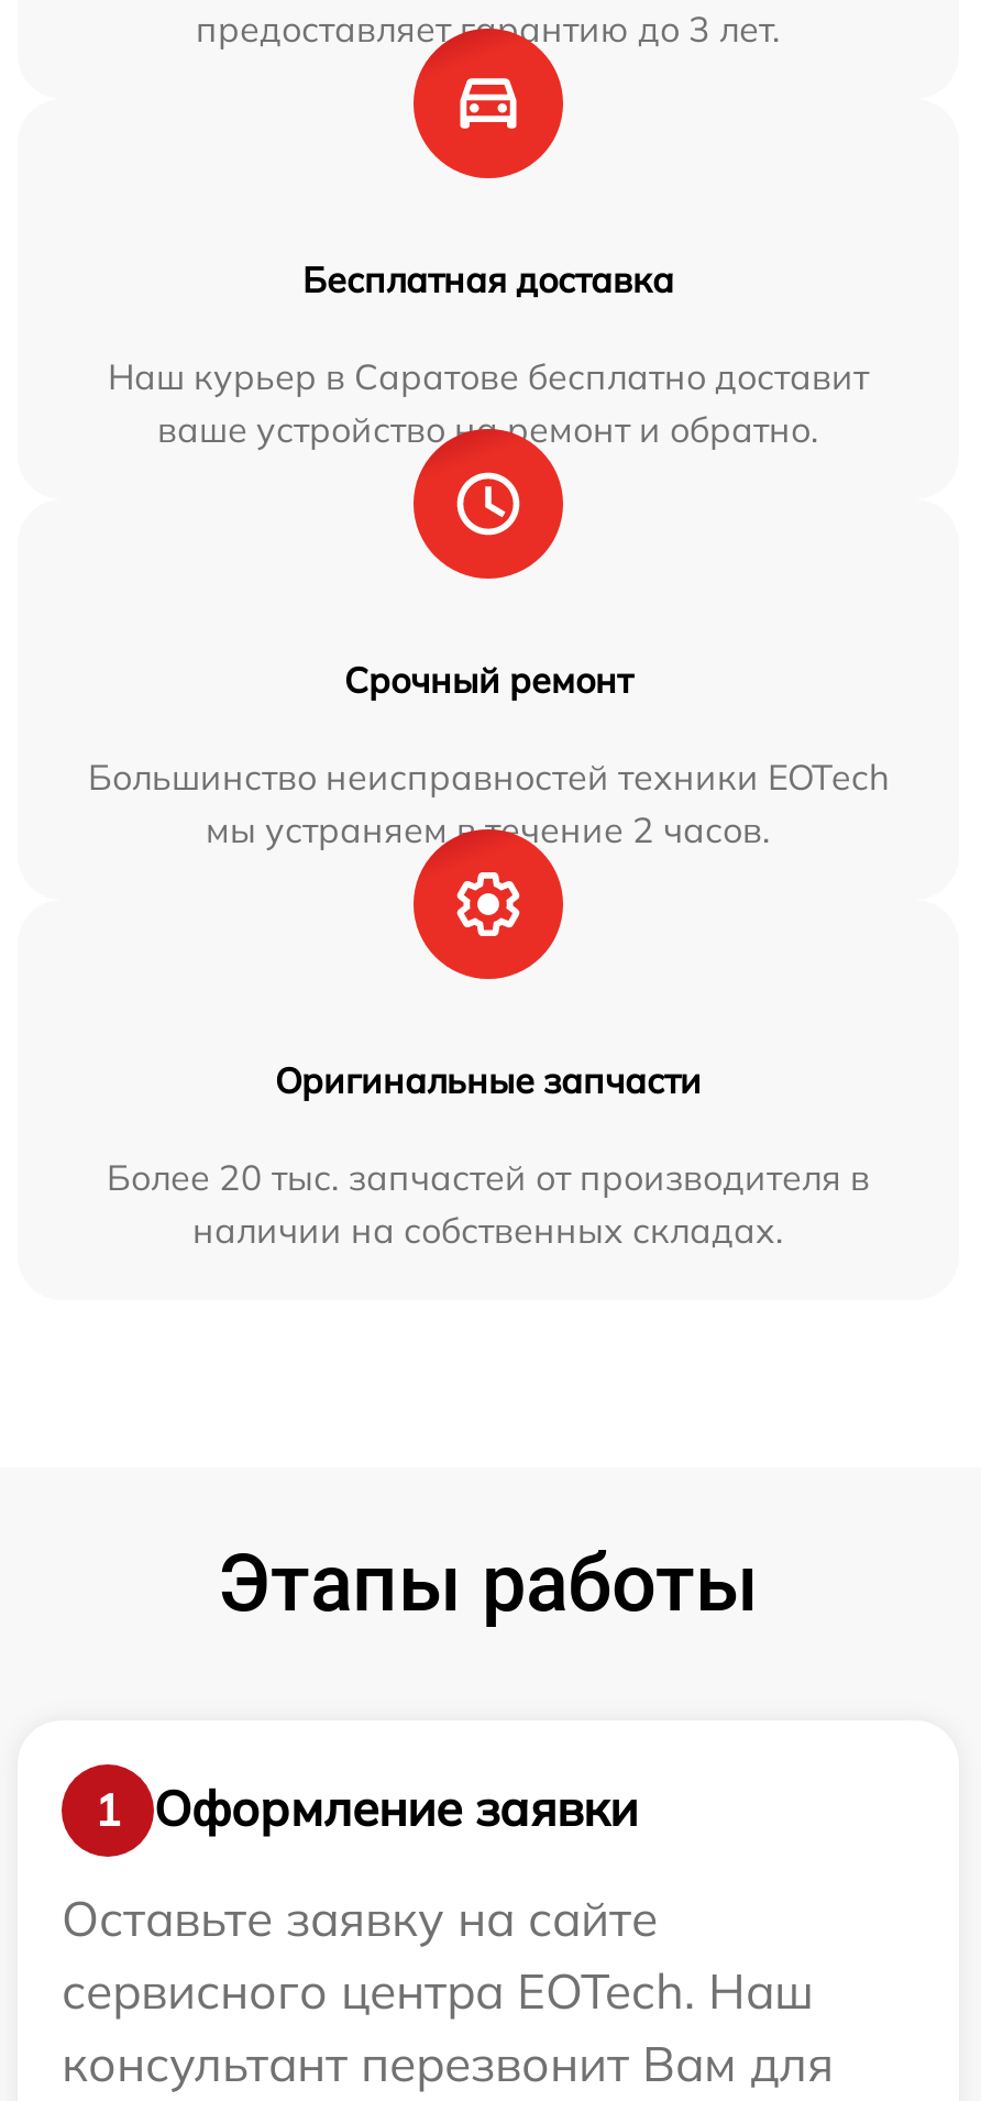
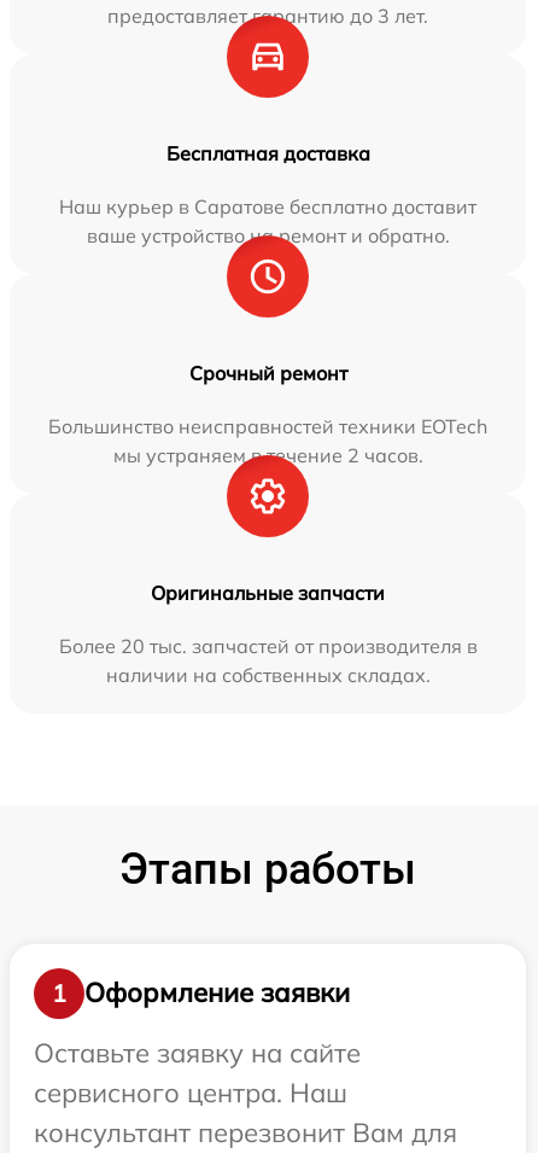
- сервисного центра EOTech. Наш
+ сервисного центра. Наш
